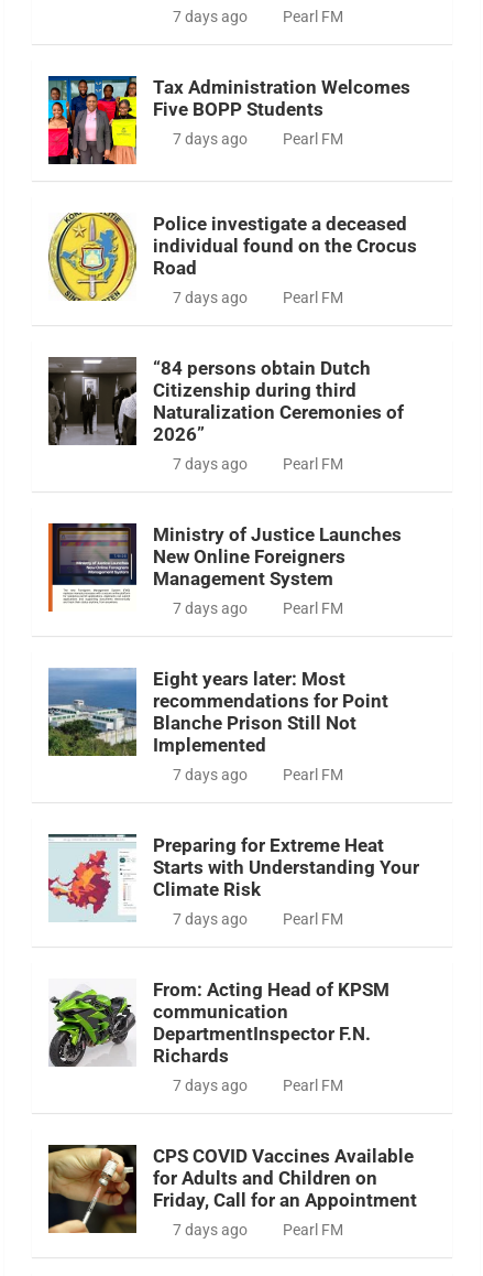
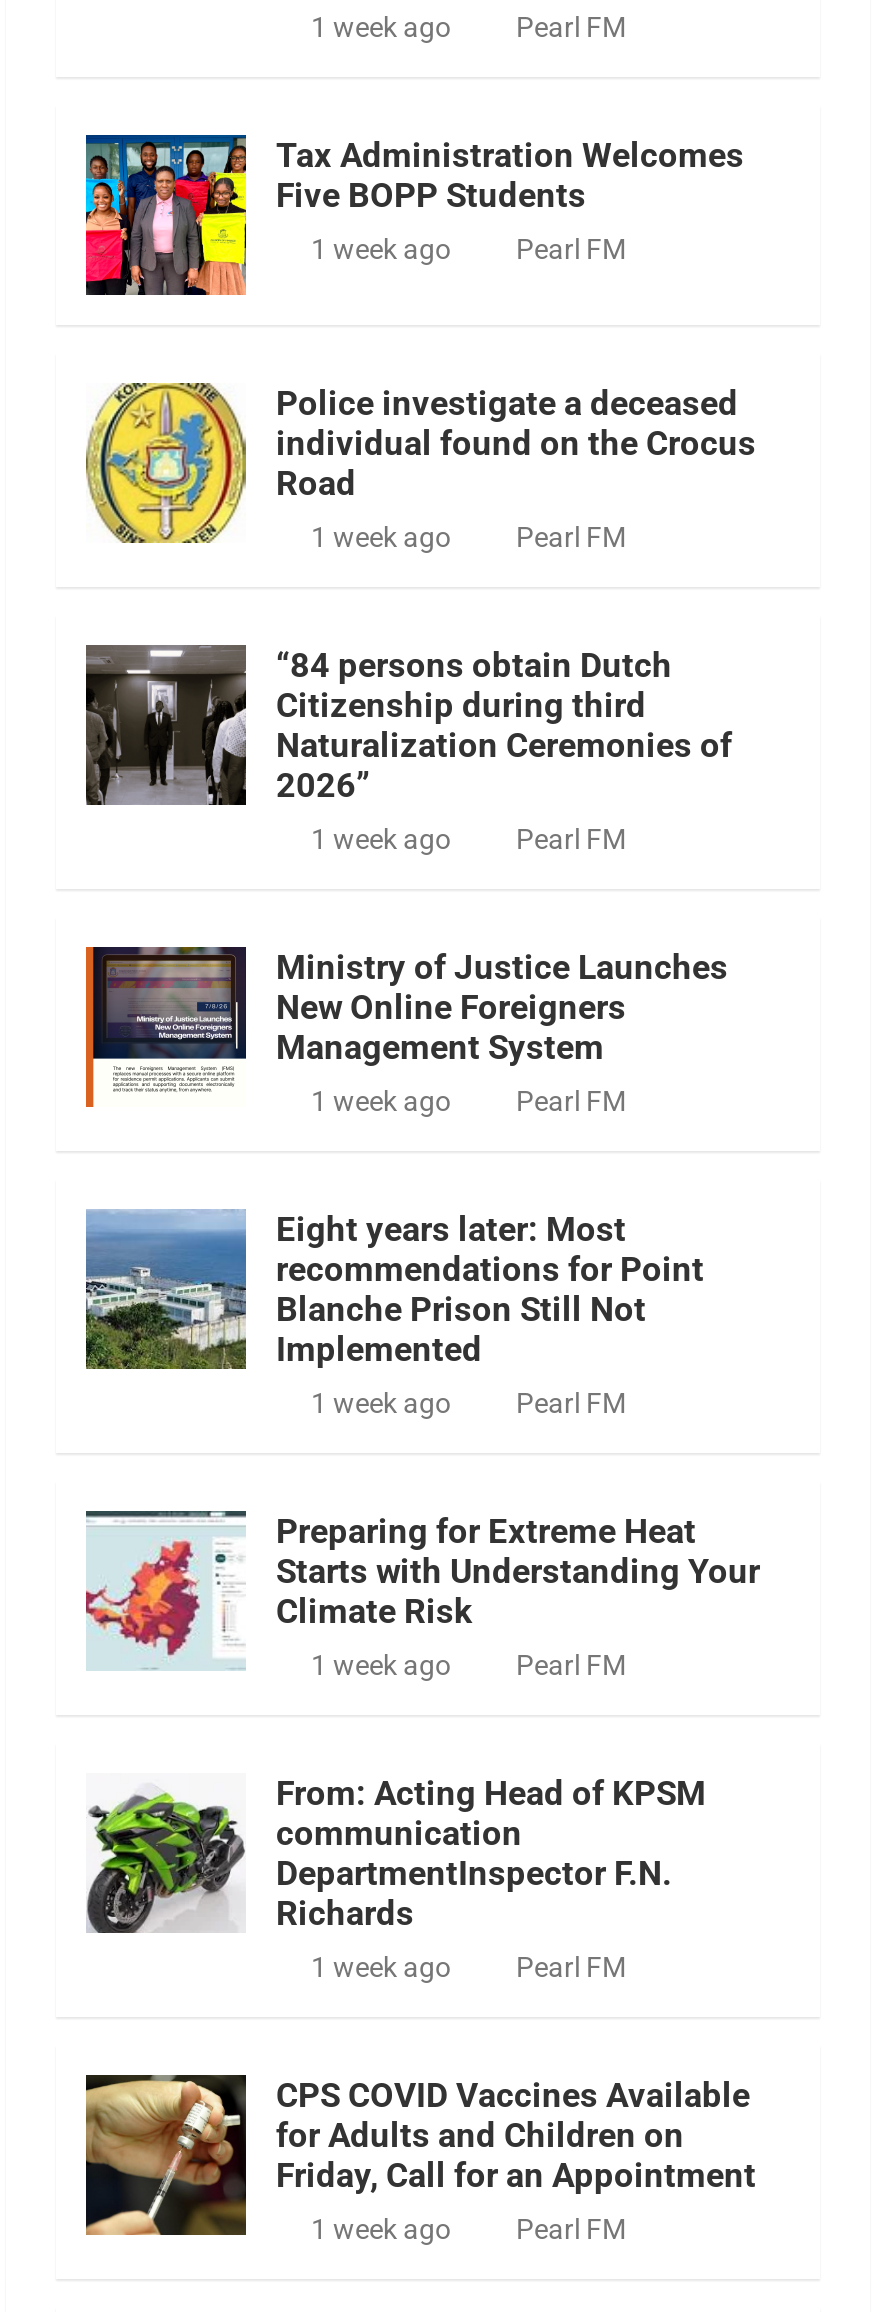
- 7 days ago
+ 1 week ago

- 7 days ago
+ 1 week ago

- 7 days ago
+ 1 week ago

- 7 days ago
+ 1 week ago

- 7 days ago
+ 1 week ago

- 7 days ago
+ 1 week ago

- 7 days ago
+ 1 week ago

- 7 days ago
+ 1 week ago

- 7 days ago
+ 1 week ago
